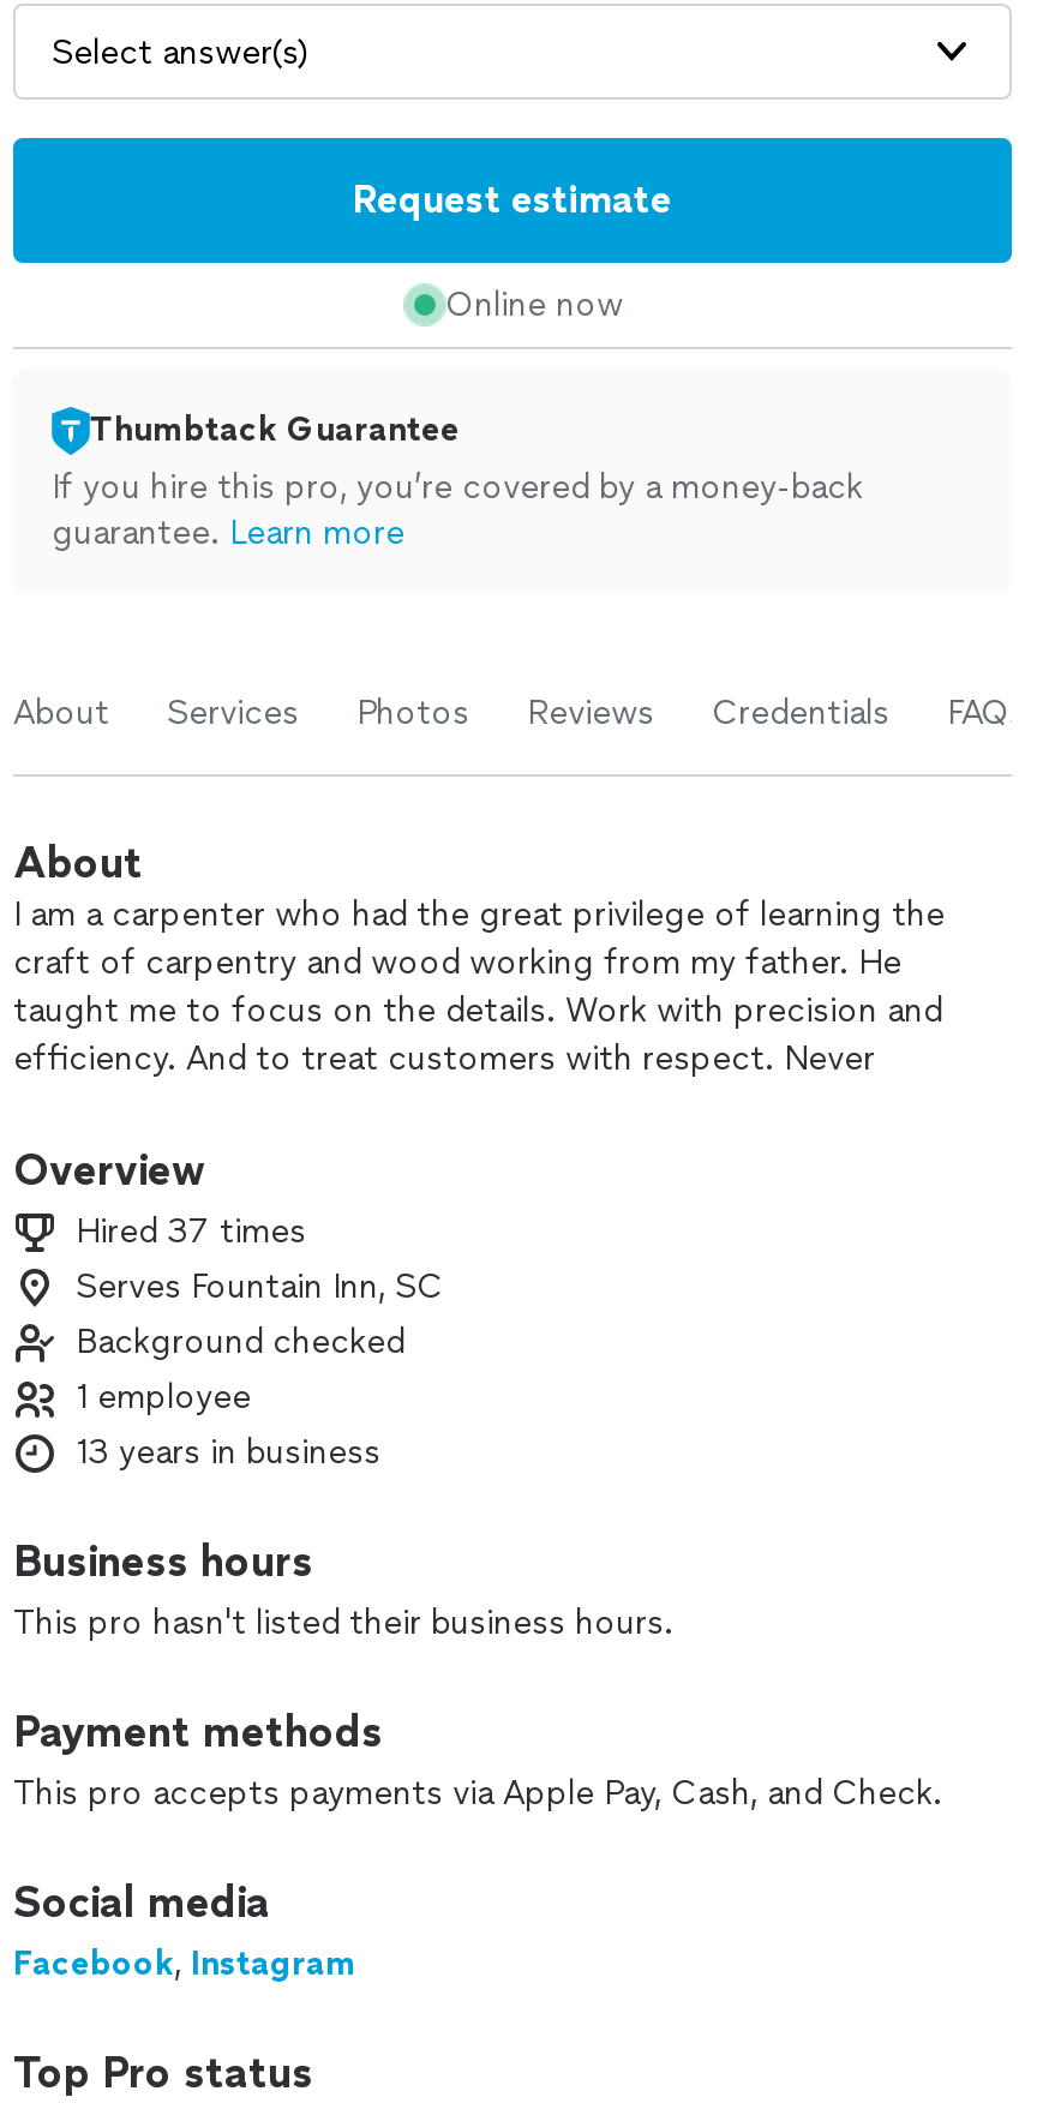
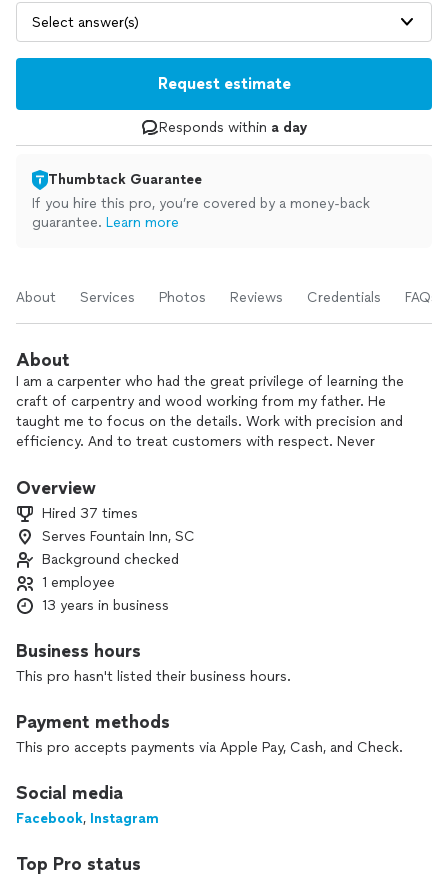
- Online now
+ Responds within a day
